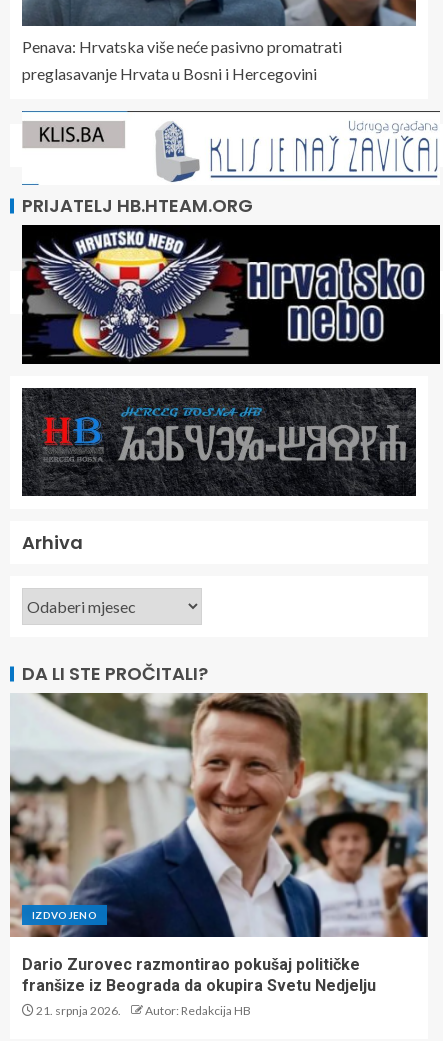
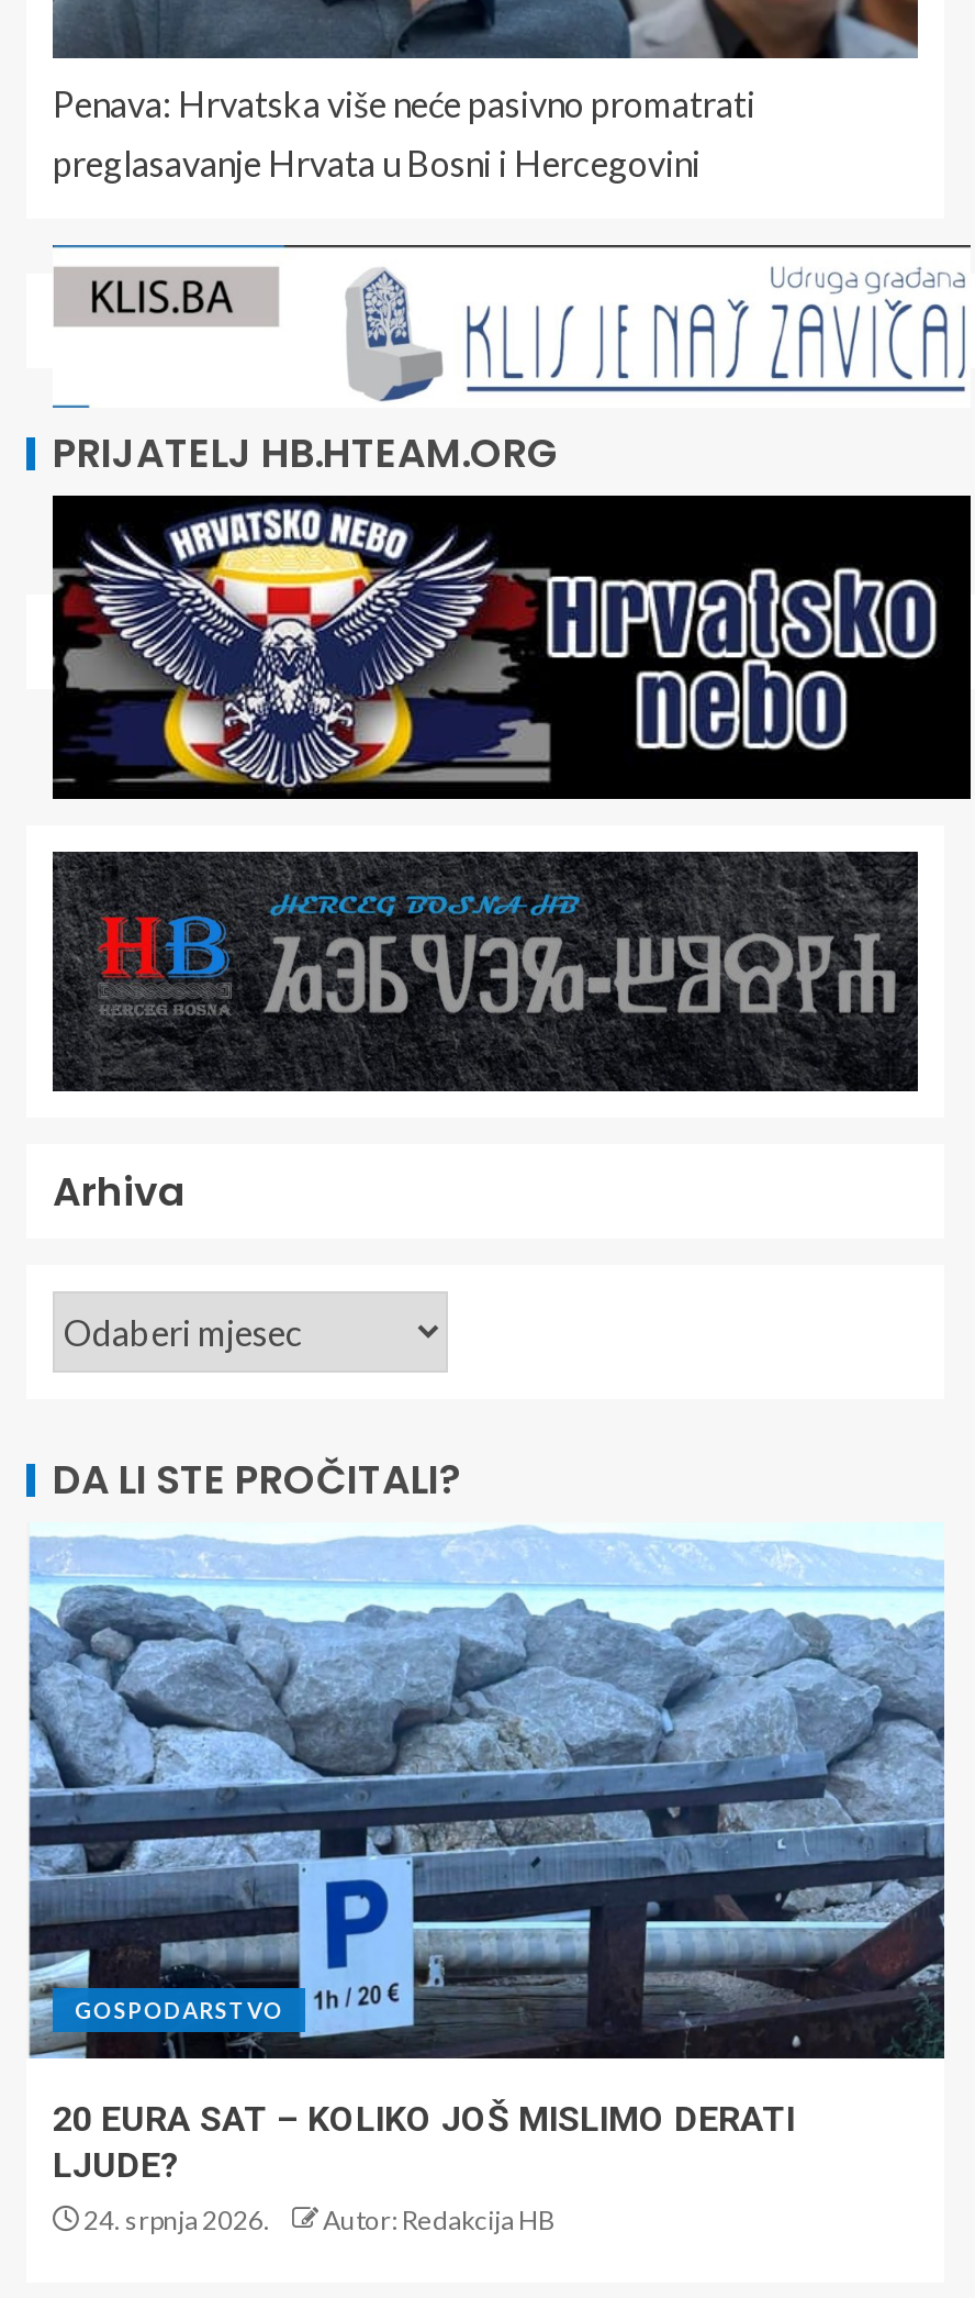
- [image]
- IZDVOJENO
+ [image]
+ GOSPODARSTVO

- Dario Zurovec razmontirao pokušaj političke
- franšize iz Beograda da okupira Svetu Nedjelju
- 21. srpnja 2026.
+ 20 EURA SAT – KOLIKO JOŠ MISLIMO DERATI
+ LJUDE?
+ 24. srpnja 2026.
